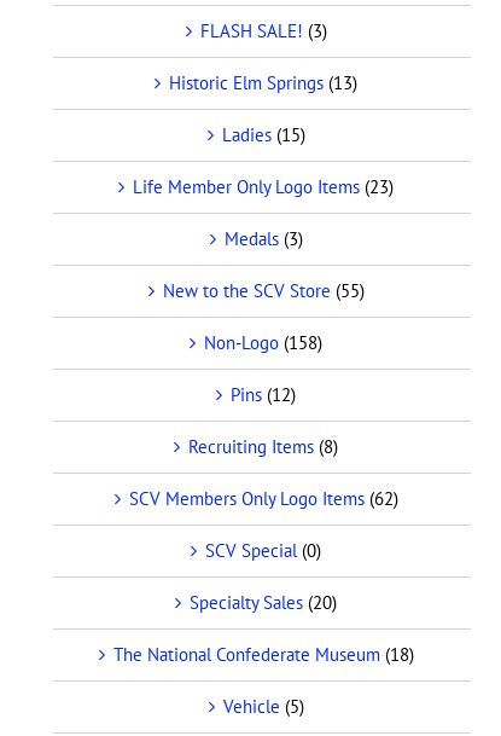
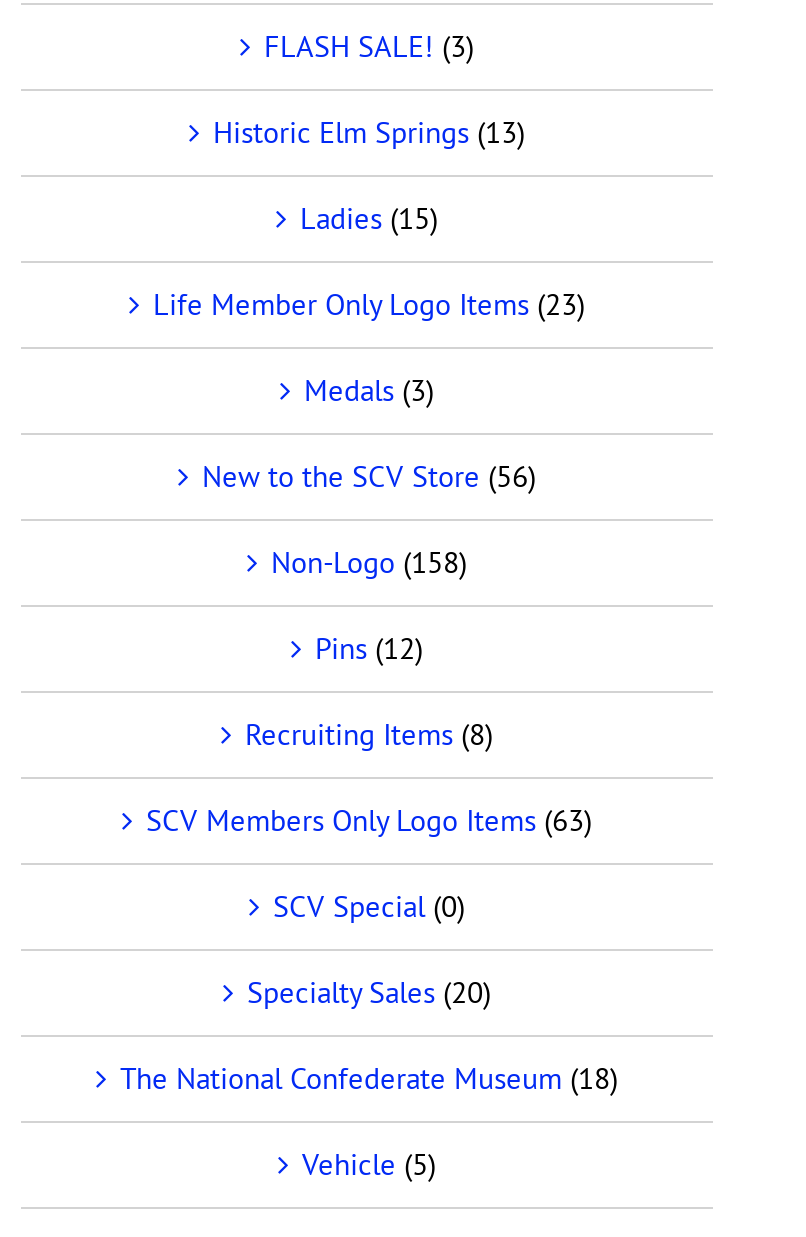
- New to the SCV Store (55)
+ New to the SCV Store (56)

- SCV Members Only Logo Items (62)
+ SCV Members Only Logo Items (63)
